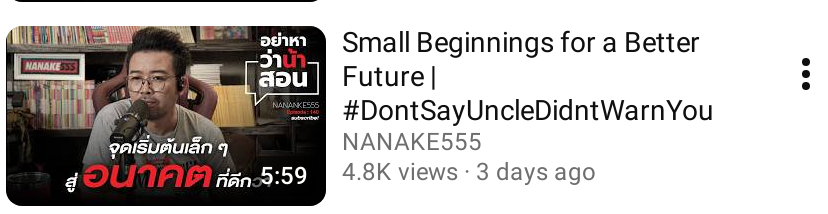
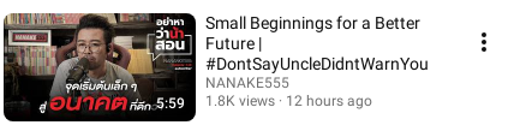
- 4.8K views
+ 1.8K views

- 3 days ago
+ 12 hours ago
